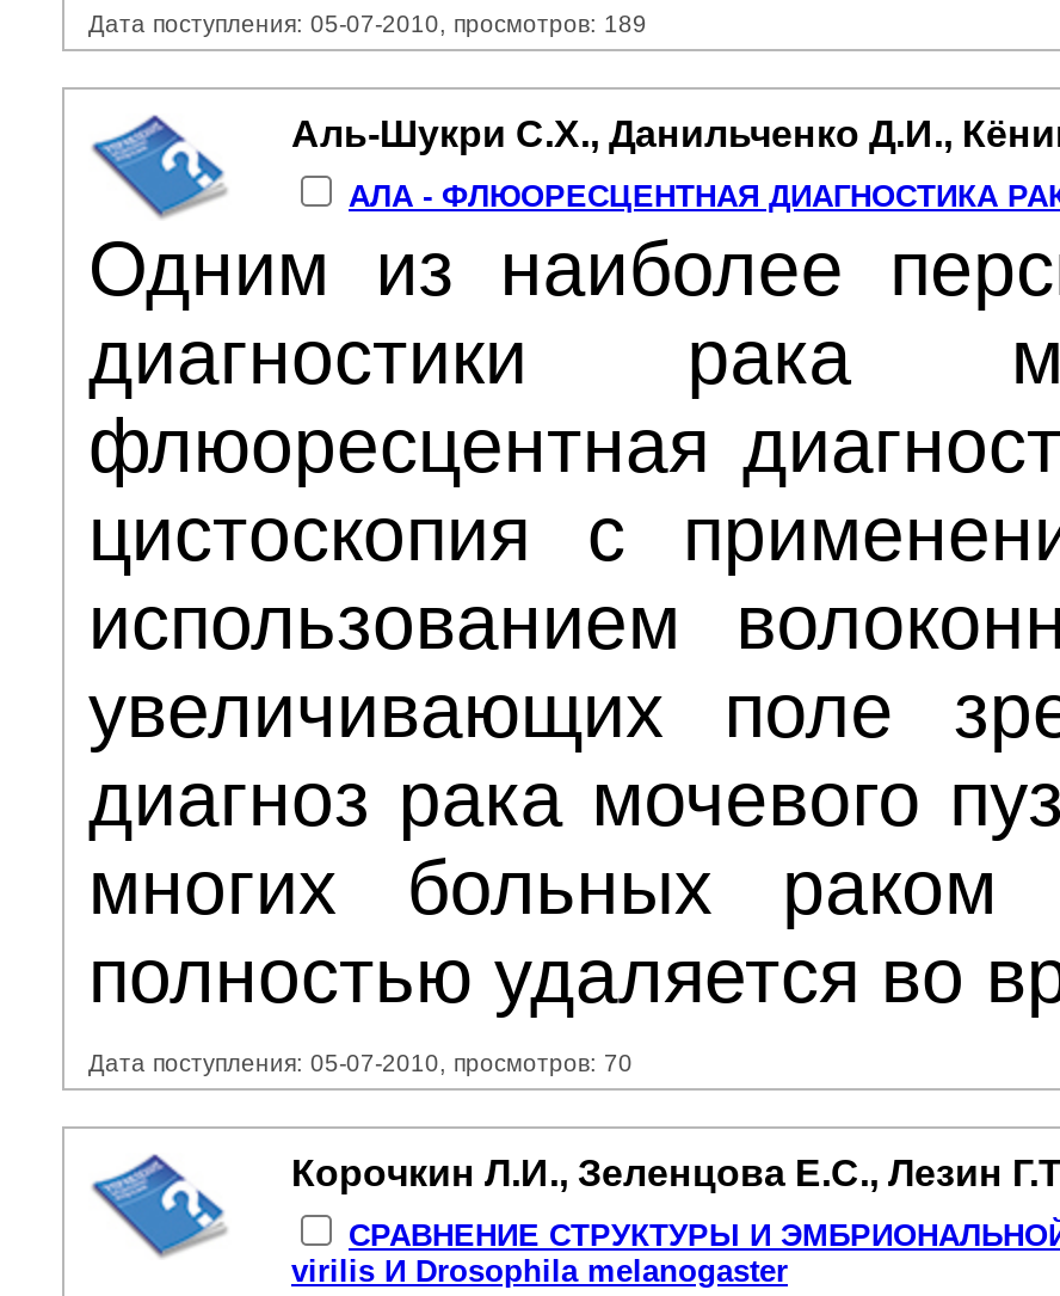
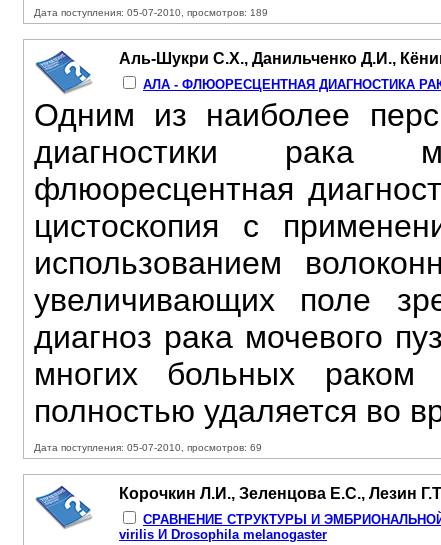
- Дата поступления: 05-07-2010, просмотров: 70
+ Дата поступления: 05-07-2010, просмотров: 69
